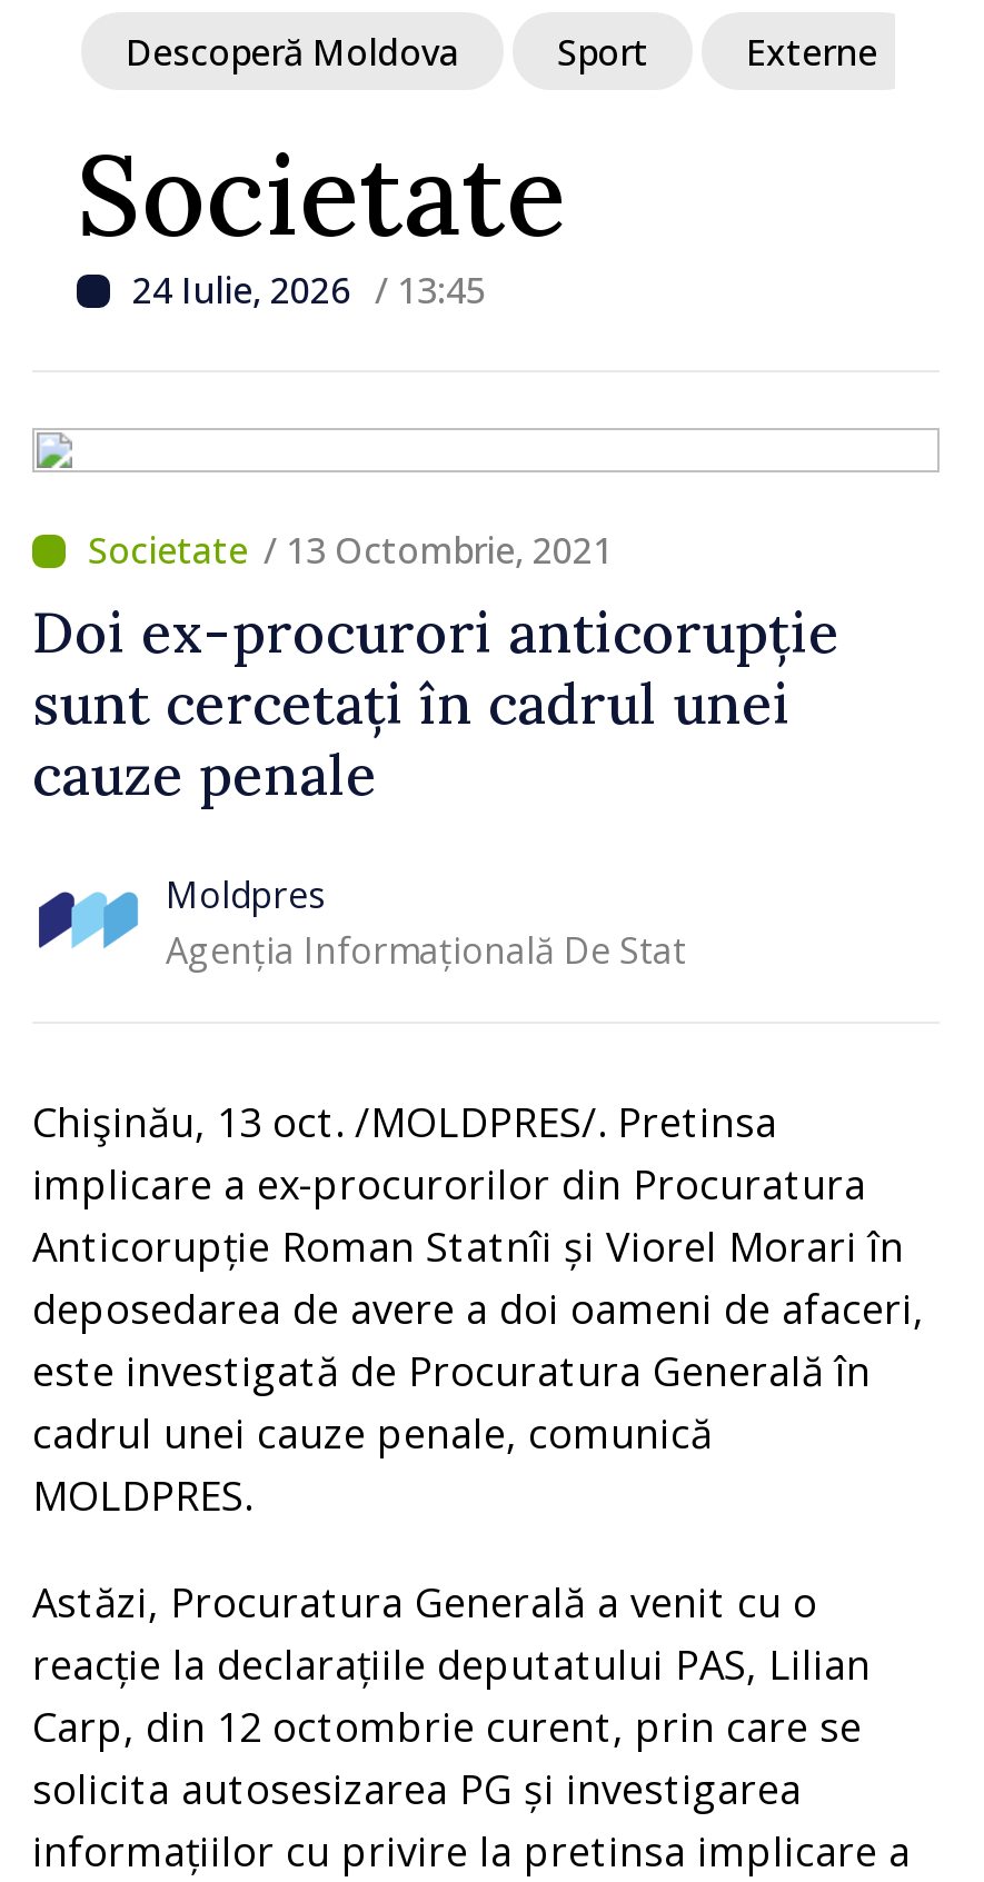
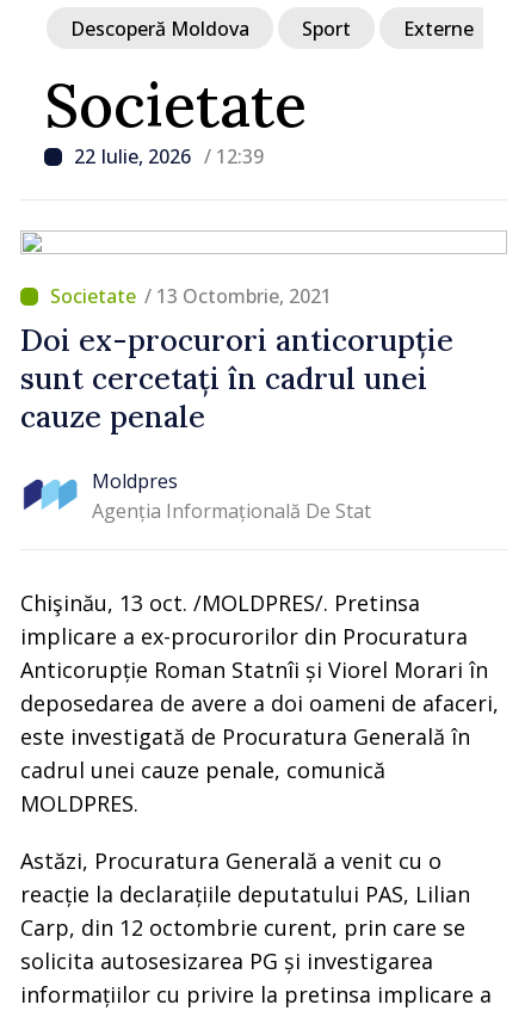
- 24 Iulie, 2026 / 13:45
+ 22 Iulie, 2026 / 12:39
